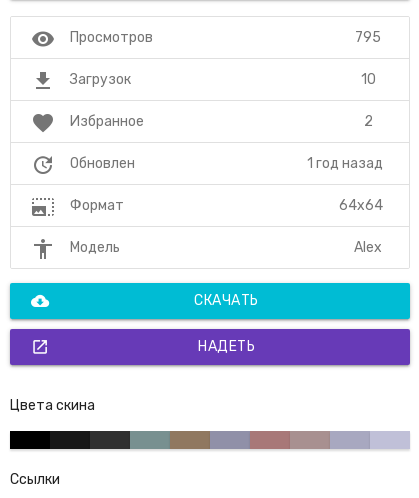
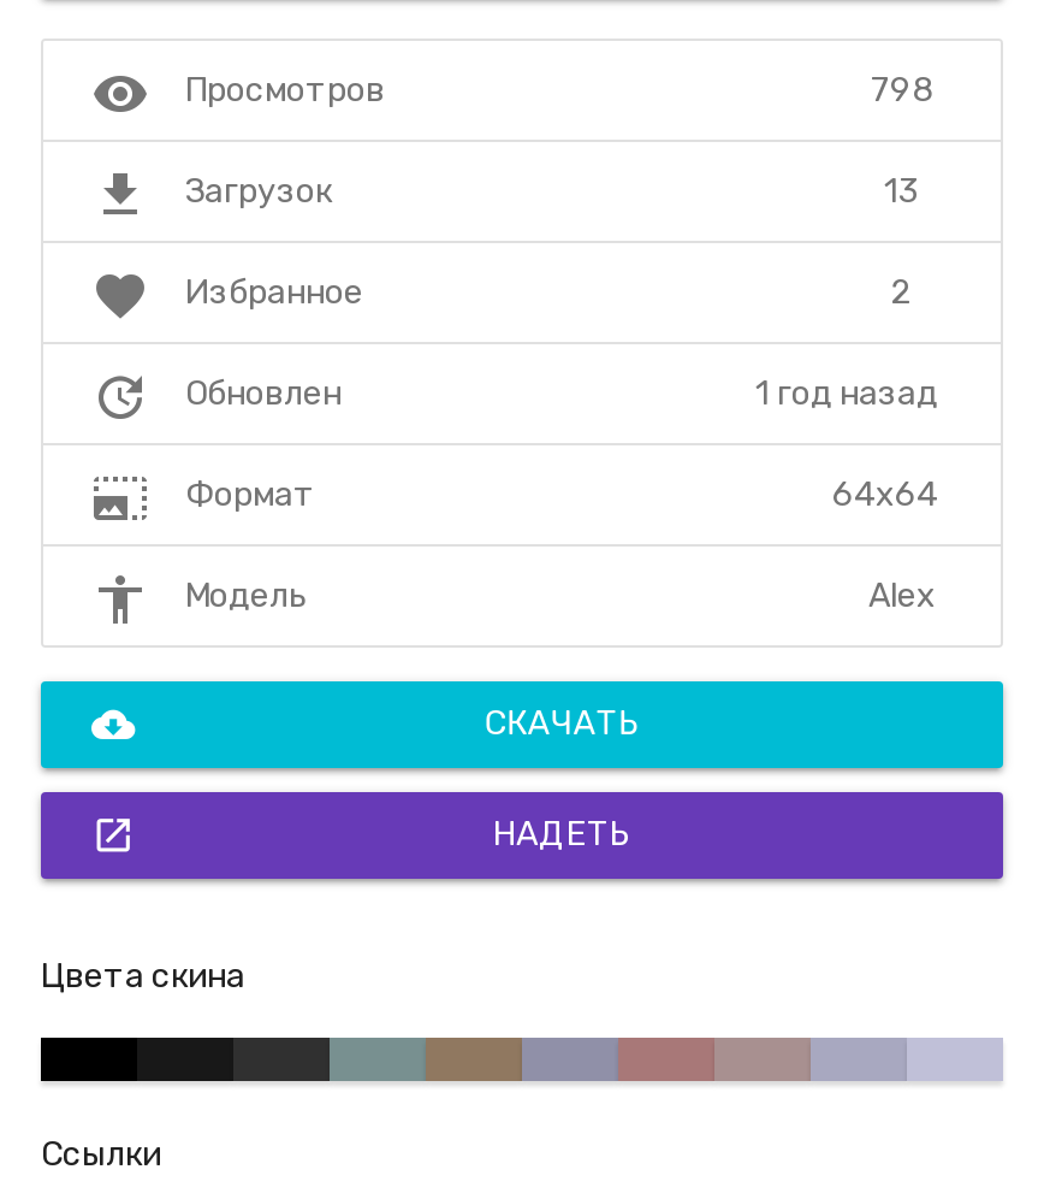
- 795
+ 798

- 10
+ 13
